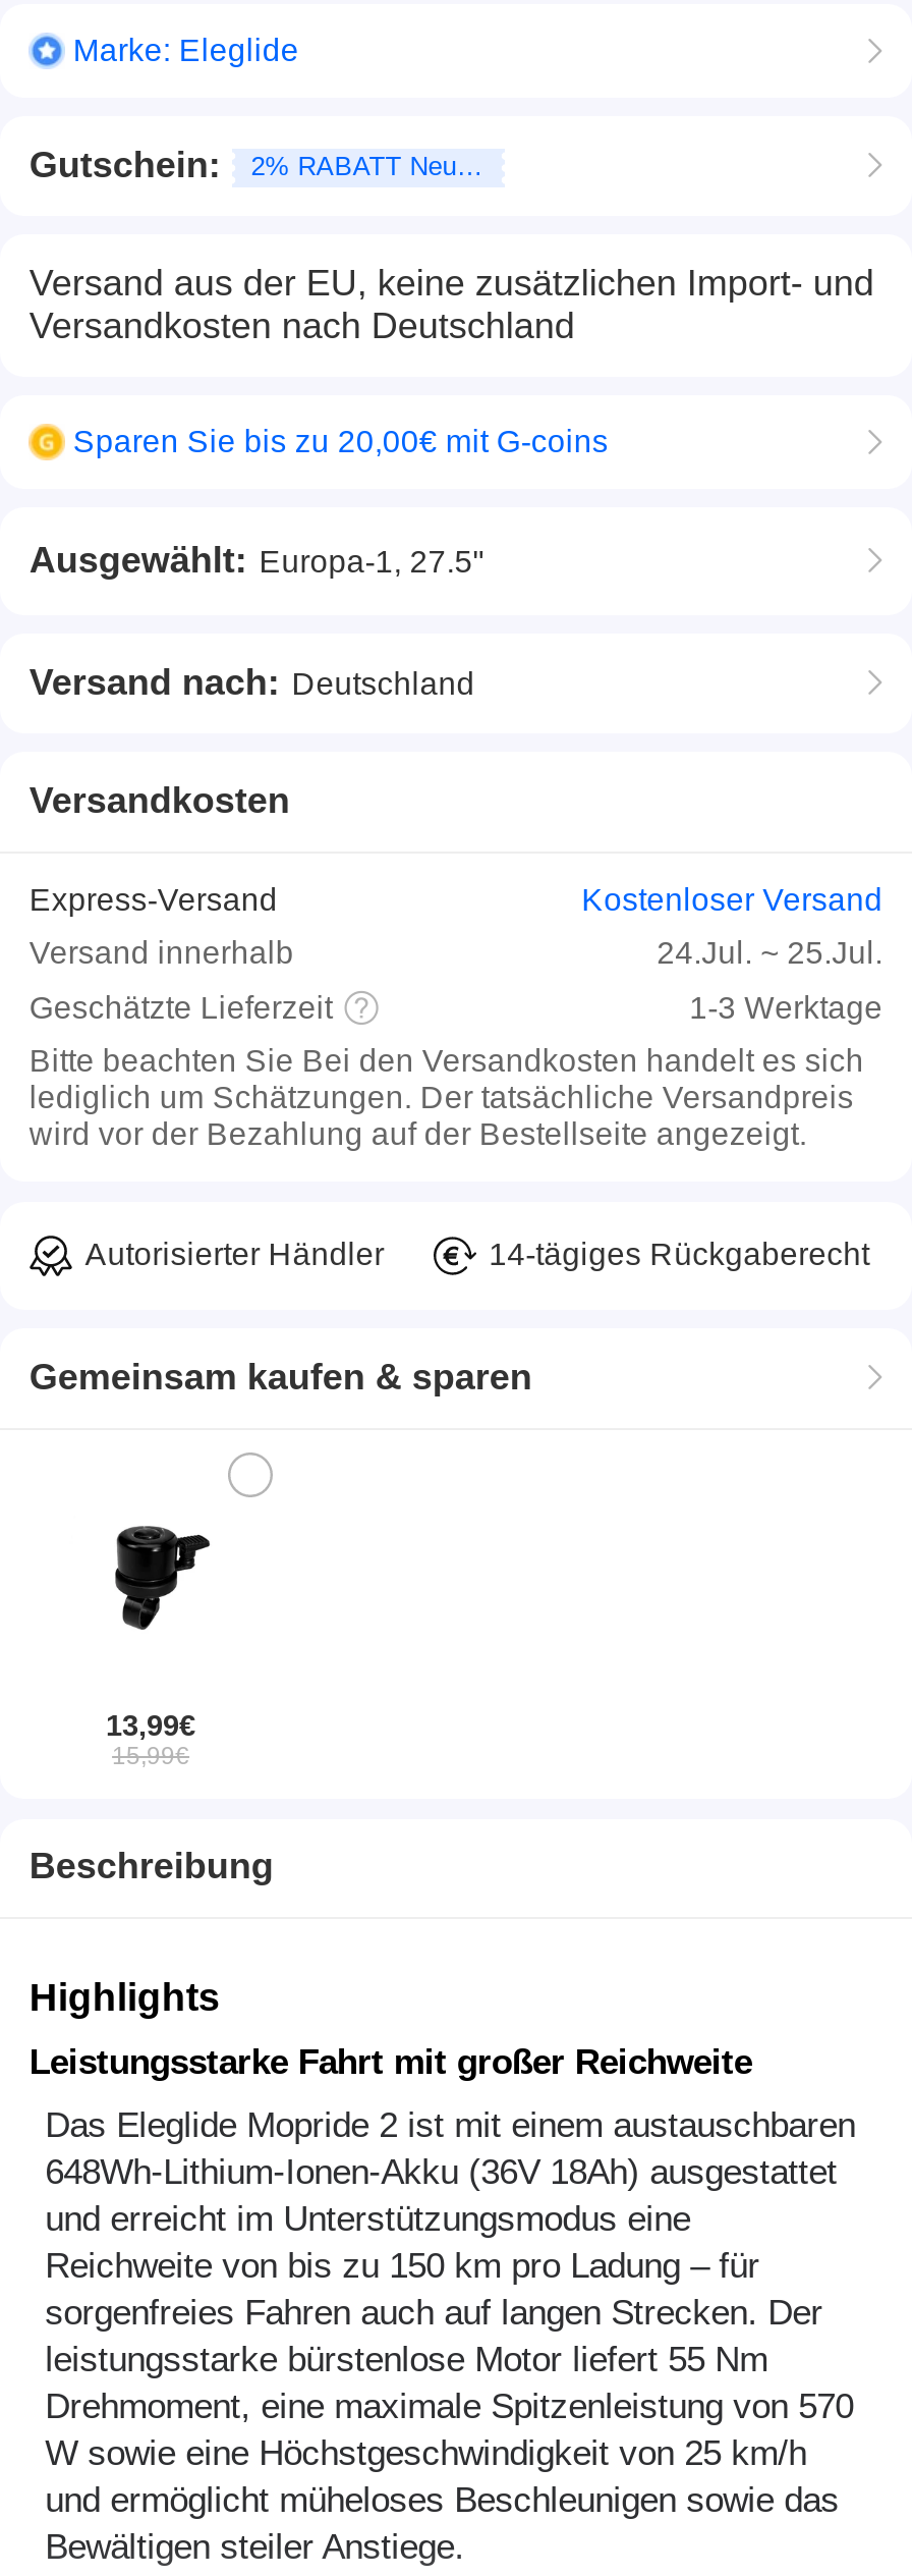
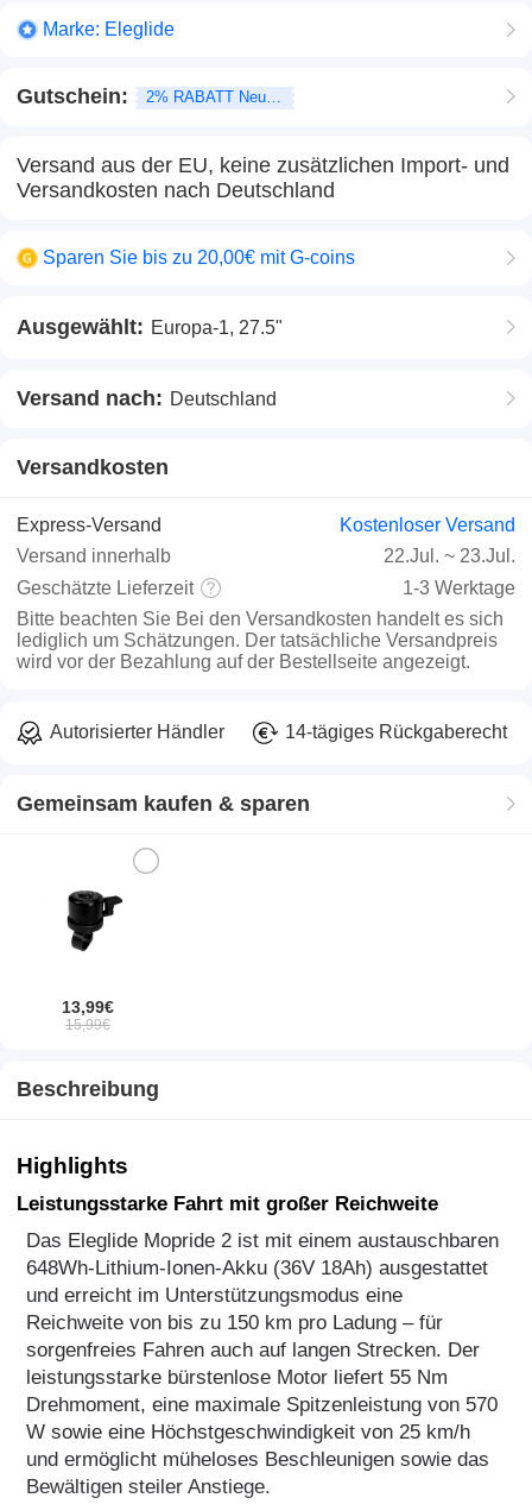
- 24.Jul. ~ 25.Jul.
+ 22.Jul. ~ 23.Jul.
